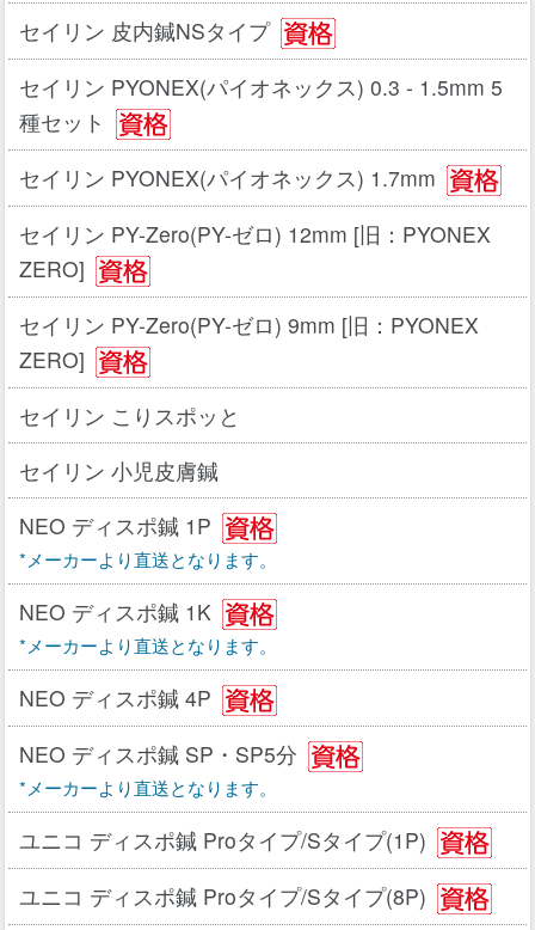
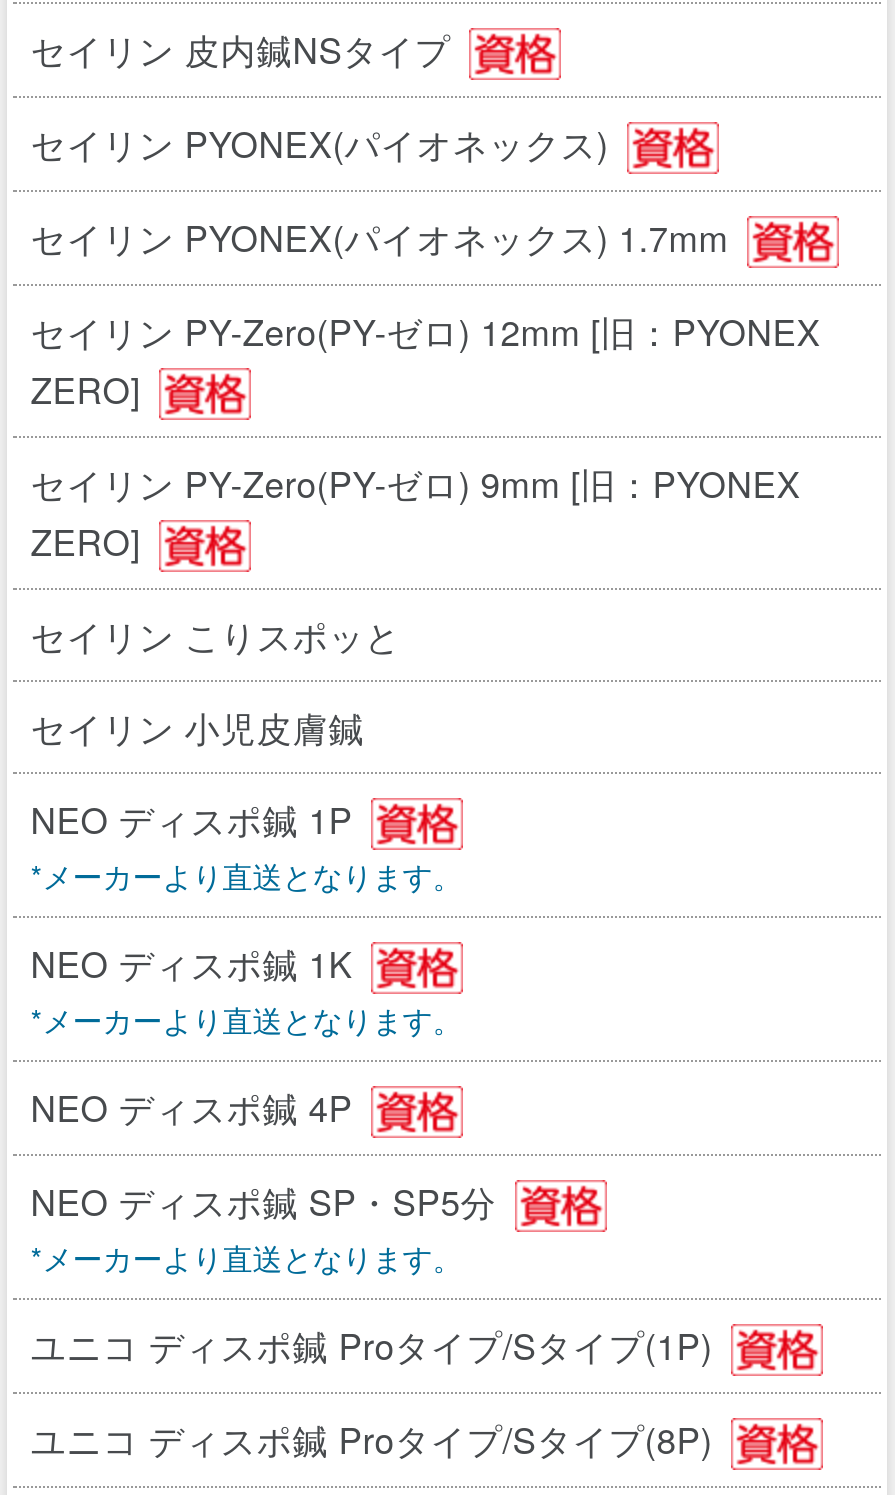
- セイリン PYONEX(パイオネックス) 0.3 - 1.5mm 5
- 種セット
+ セイリン PYONEX(パイオネックス)
